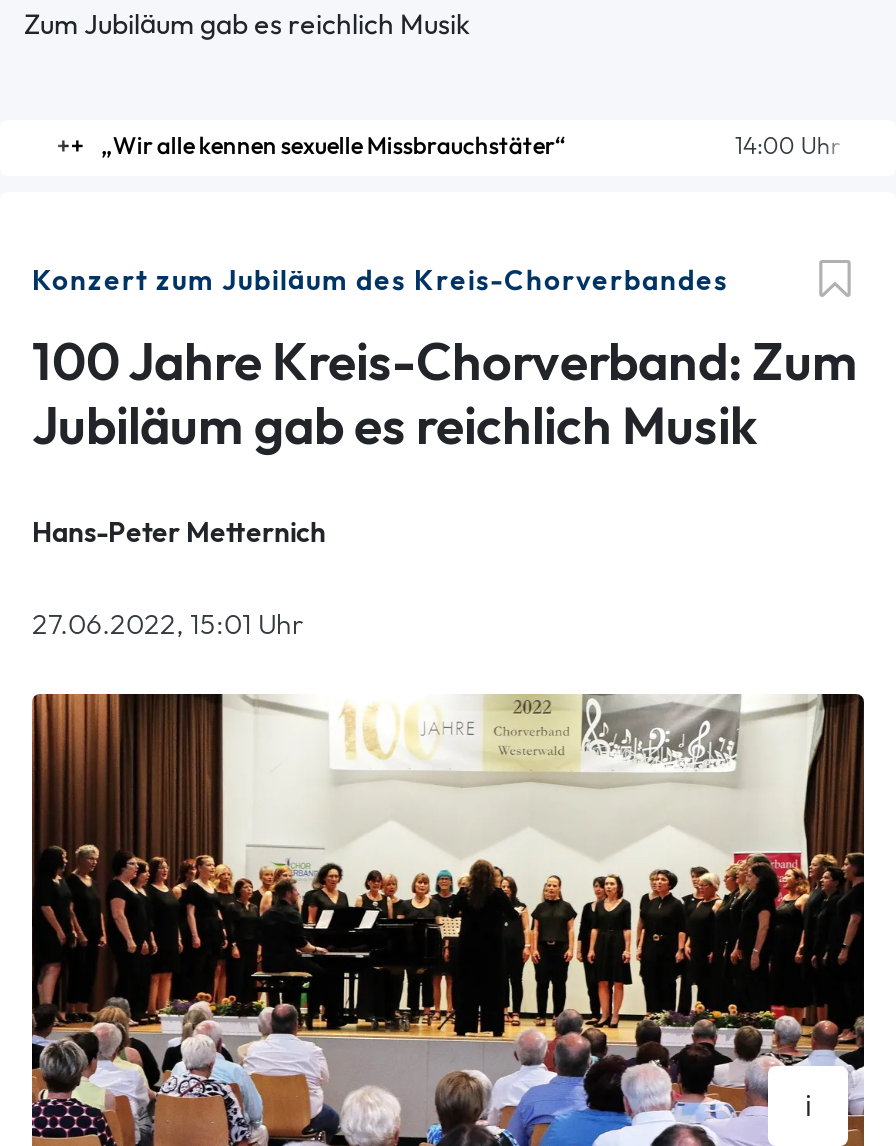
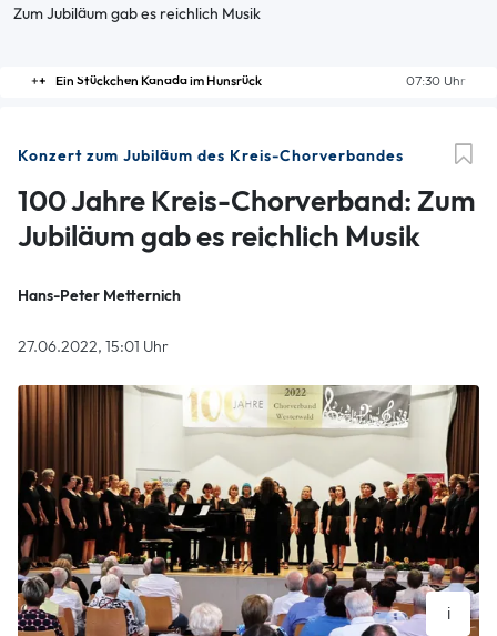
- 14:00 Uhr
- „Wir alle kennen sexuelle Missbrauchstäter“
+ 07:30 Uhr
+ Ein Stückchen Kanada im Hunsrück
